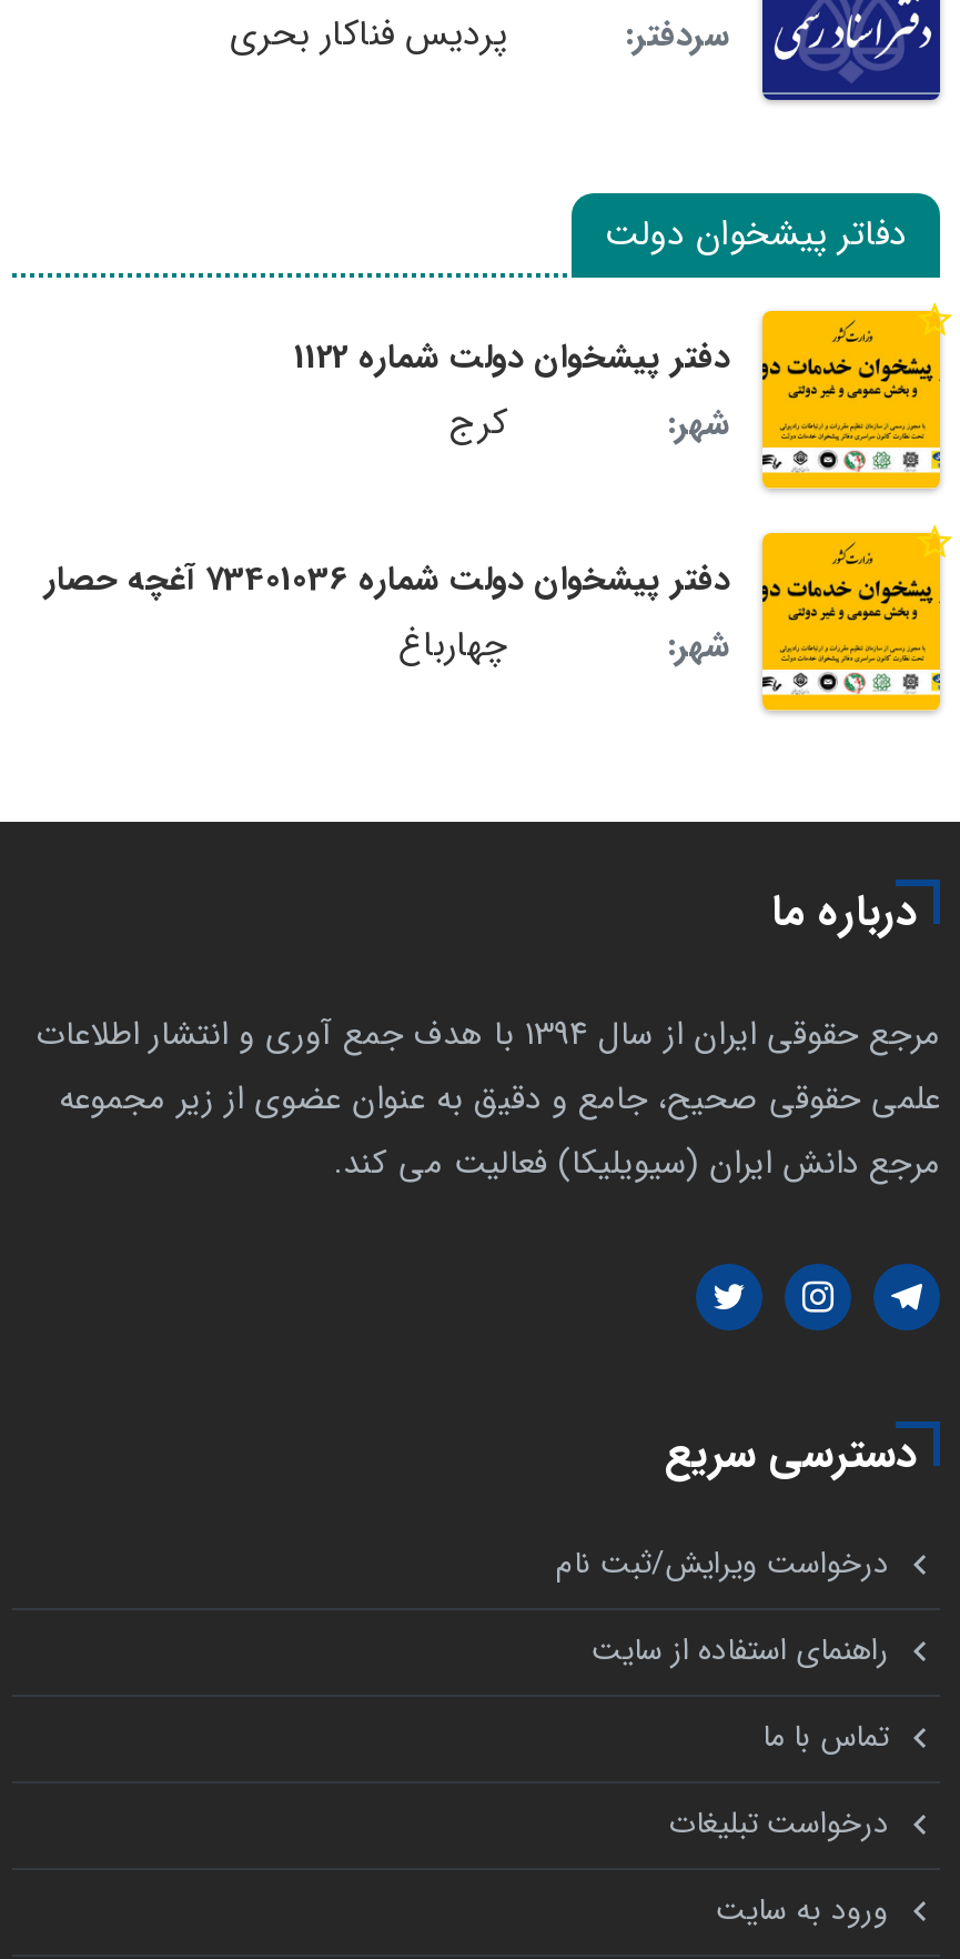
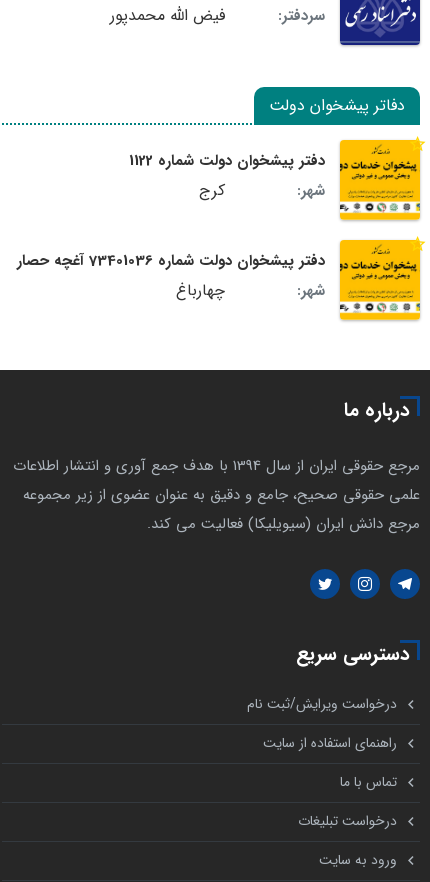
- پردیس فناکار بحری
+ فیض الله محمدپور
